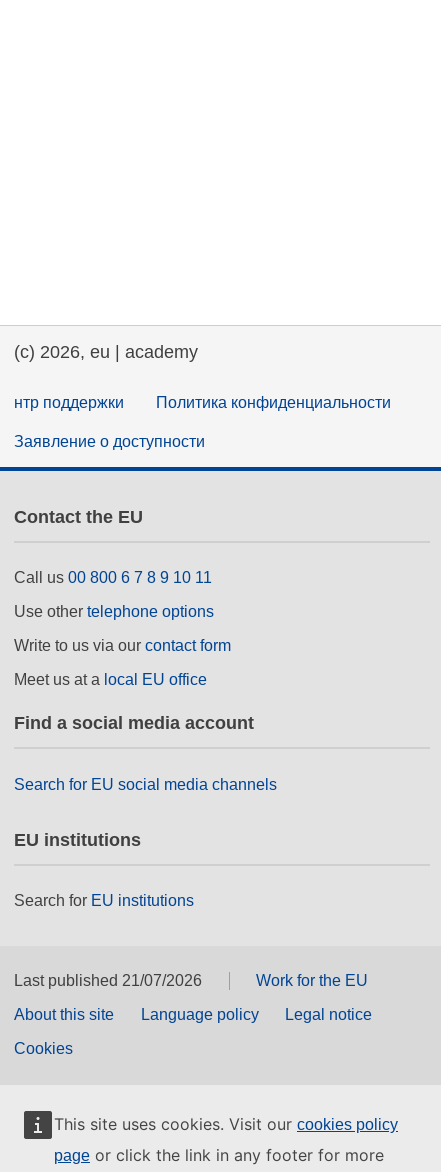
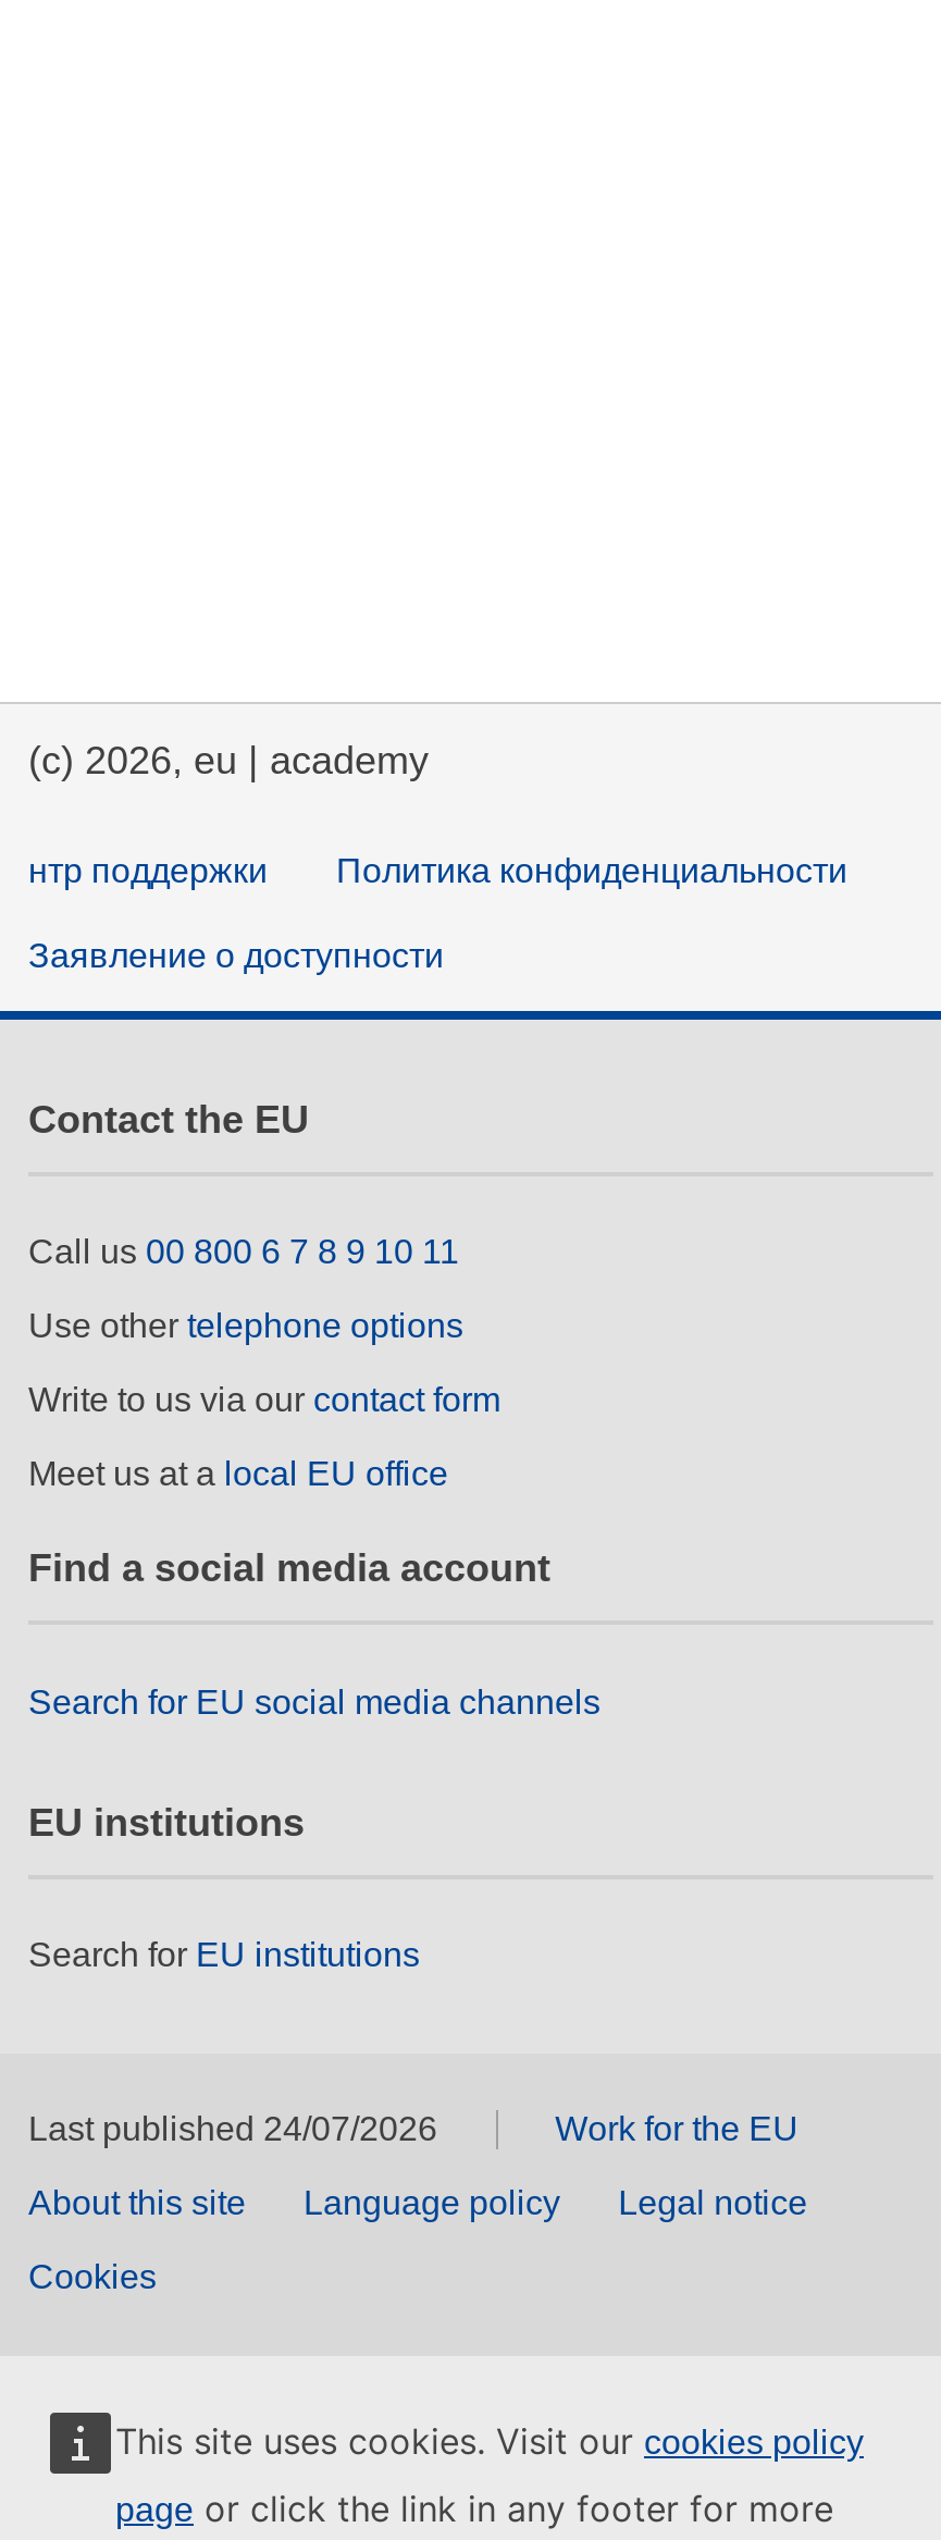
- Last published 21/07/2026
+ Last published 24/07/2026
